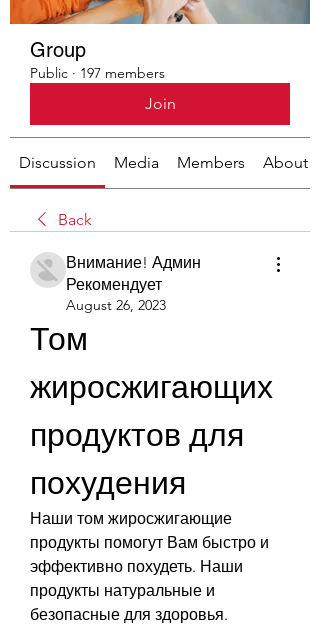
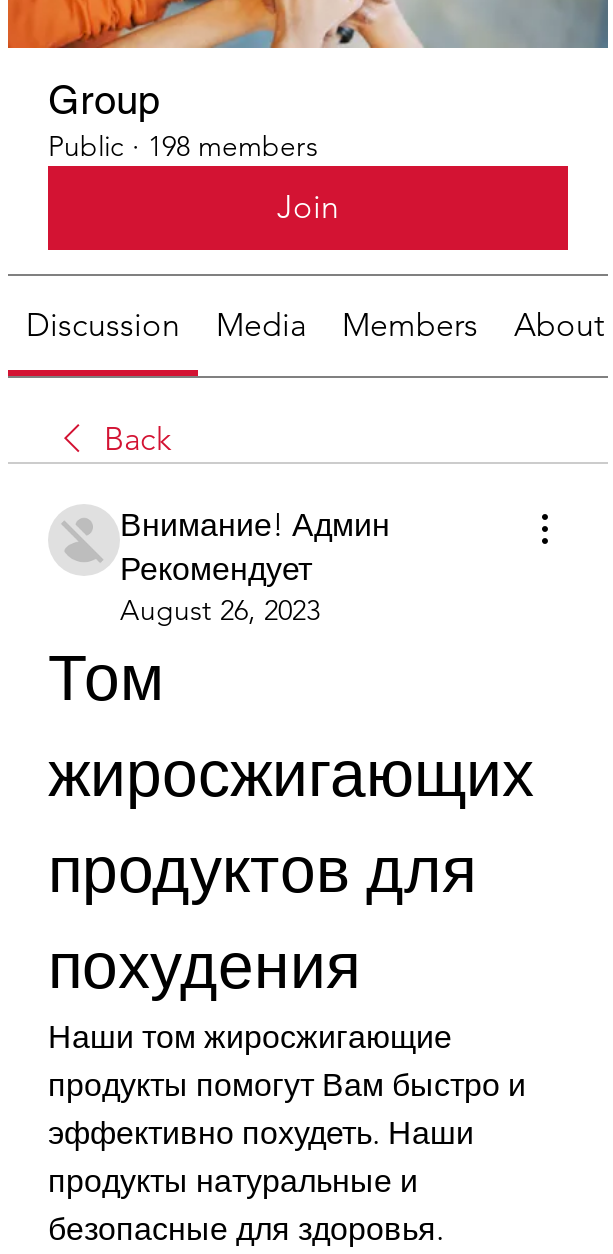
- Public · 197 members
+ Public · 198 members
